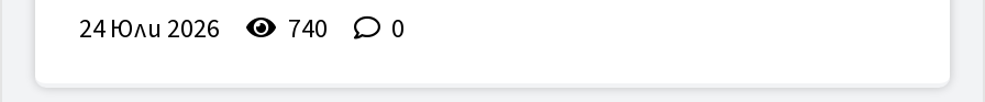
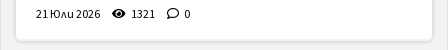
- 24 Юли 2026
- 740
+ 21 Юли 2026
+ 1321
